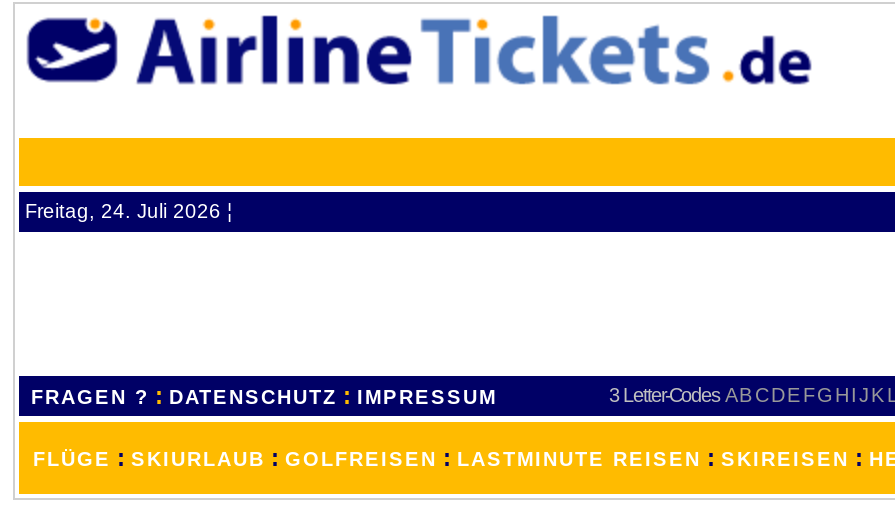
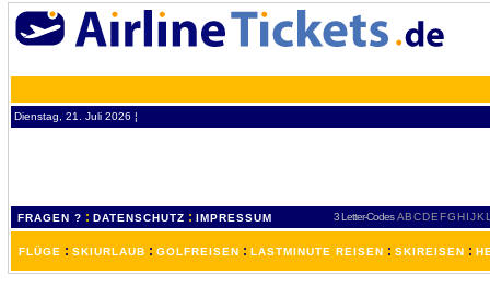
- Freitag, 24. Juli 2026 ¦
+ Dienstag, 21. Juli 2026 ¦
